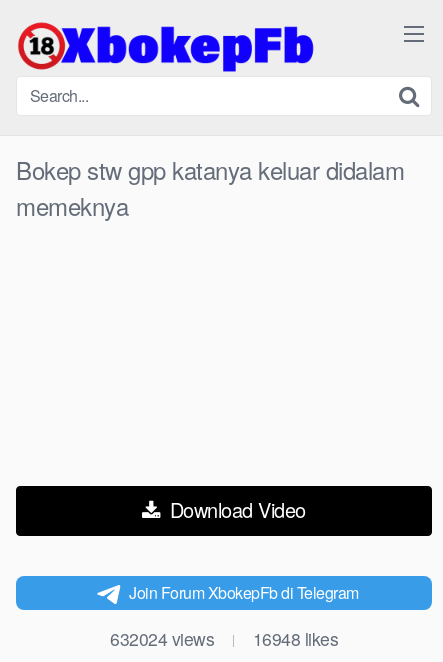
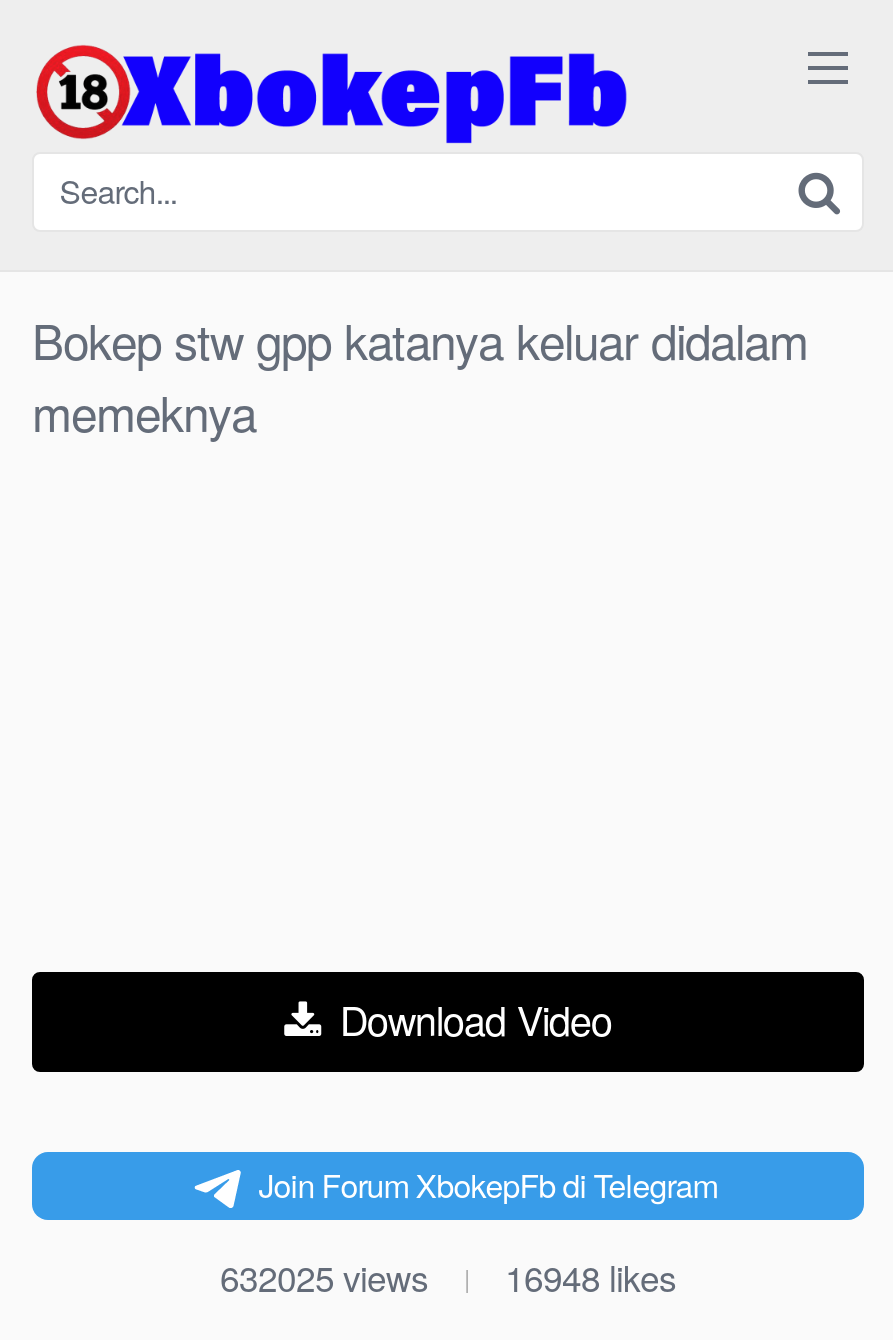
- 632024 views
+ 632025 views
